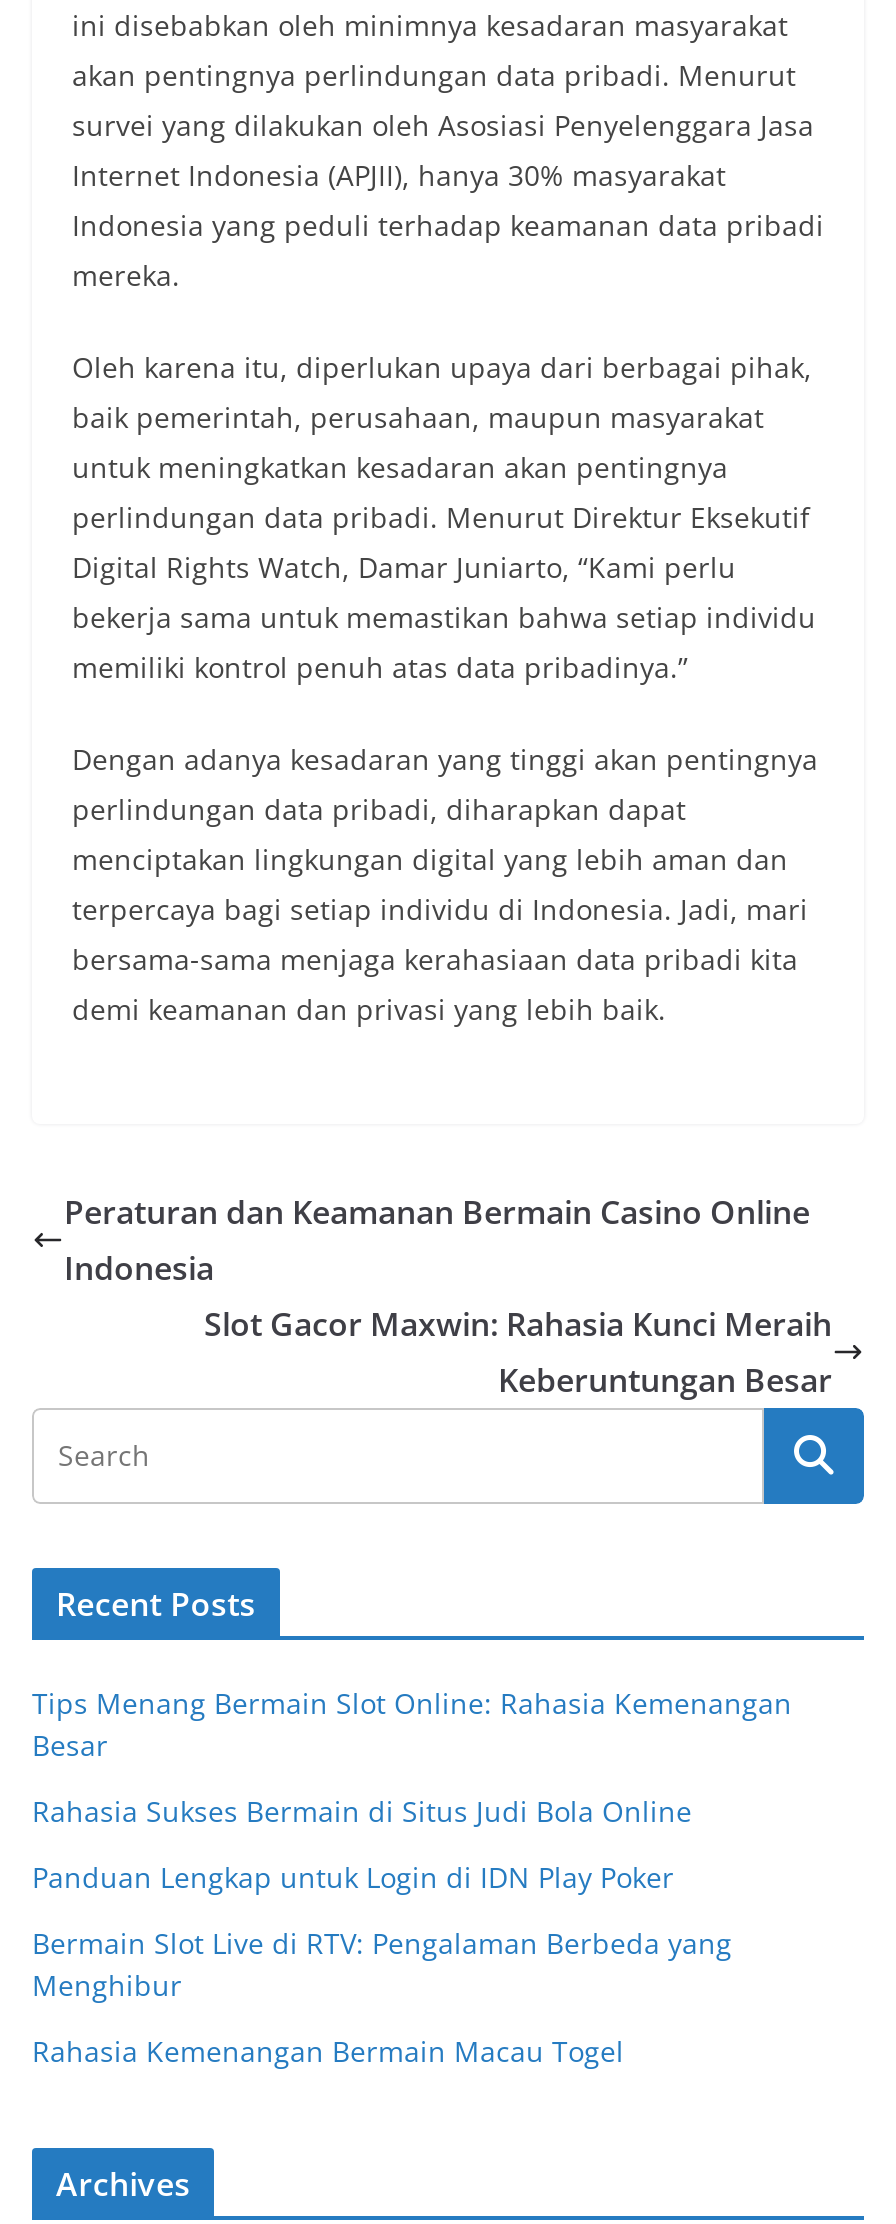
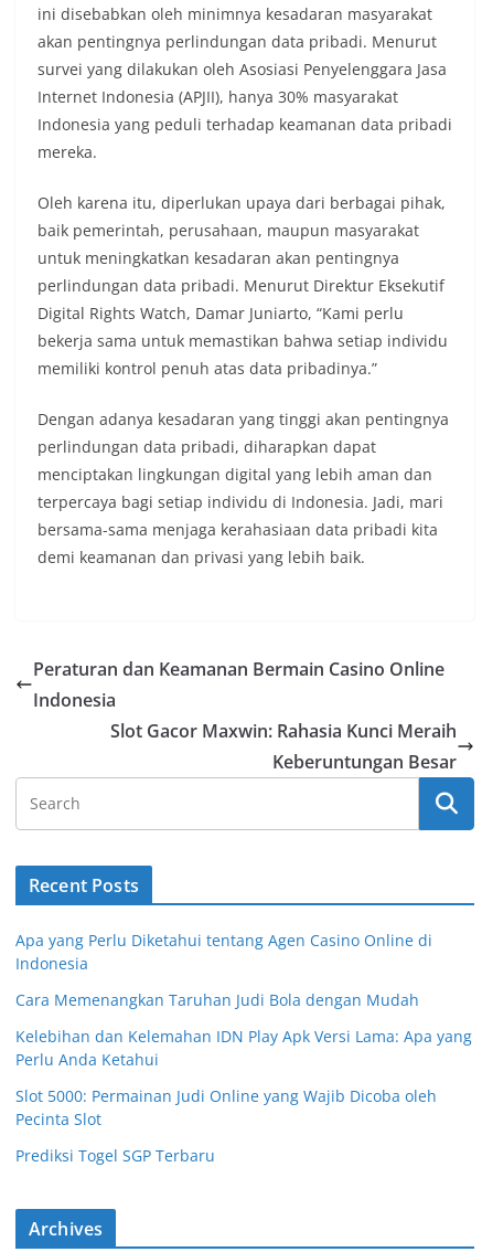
- Tips Menang Bermain Slot Online: Rahasia Kemenangan
- Besar
+ Apa yang Perlu Diketahui tentang Agen Casino Online di
+ Indonesia

- Rahasia Sukses Bermain di Situs Judi Bola Online
+ Cara Memenangkan Taruhan Judi Bola dengan Mudah

- Panduan Lengkap untuk Login di IDN Play Poker
+ Kelebihan dan Kelemahan IDN Play Apk Versi Lama: Apa yang
+ Perlu Anda Ketahui

- Bermain Slot Live di RTV: Pengalaman Berbeda yang
- Menghibur
+ Slot 5000: Permainan Judi Online yang Wajib Dicoba oleh
+ Pecinta Slot

- Rahasia Kemenangan Bermain Macau Togel
+ Prediksi Togel SGP Terbaru
